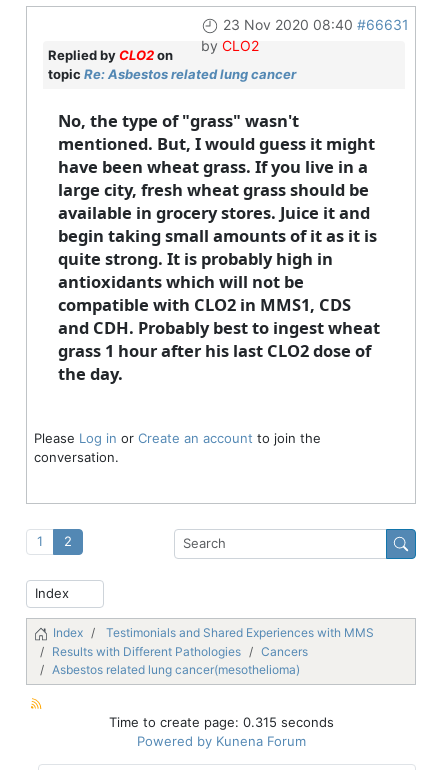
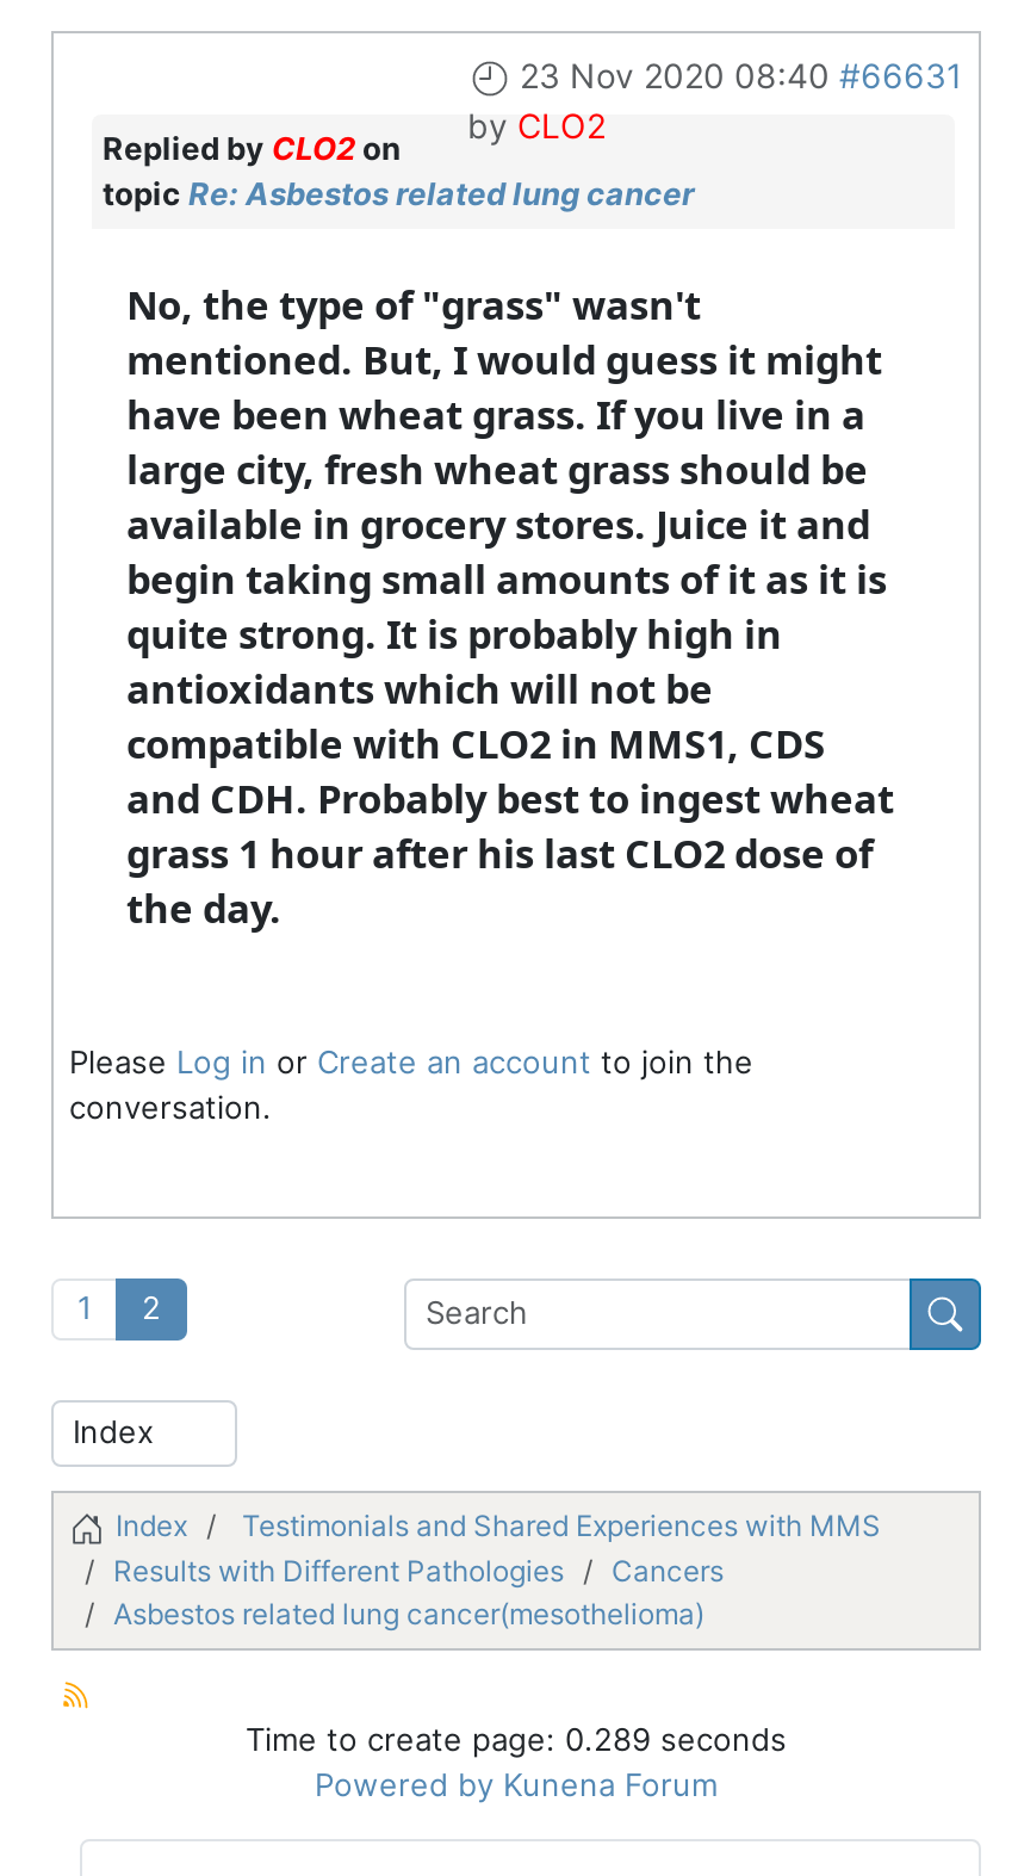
- Time to create page: 0.315 seconds
+ Time to create page: 0.289 seconds
